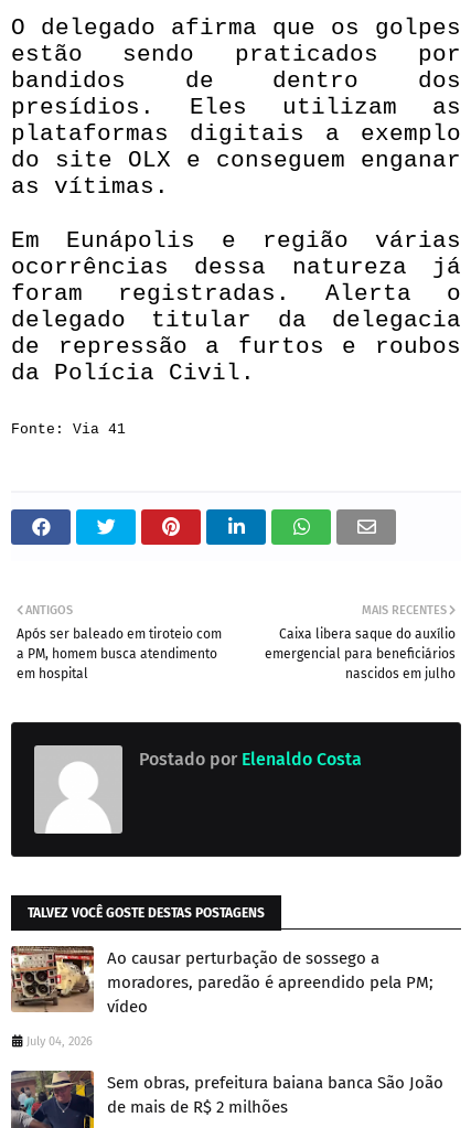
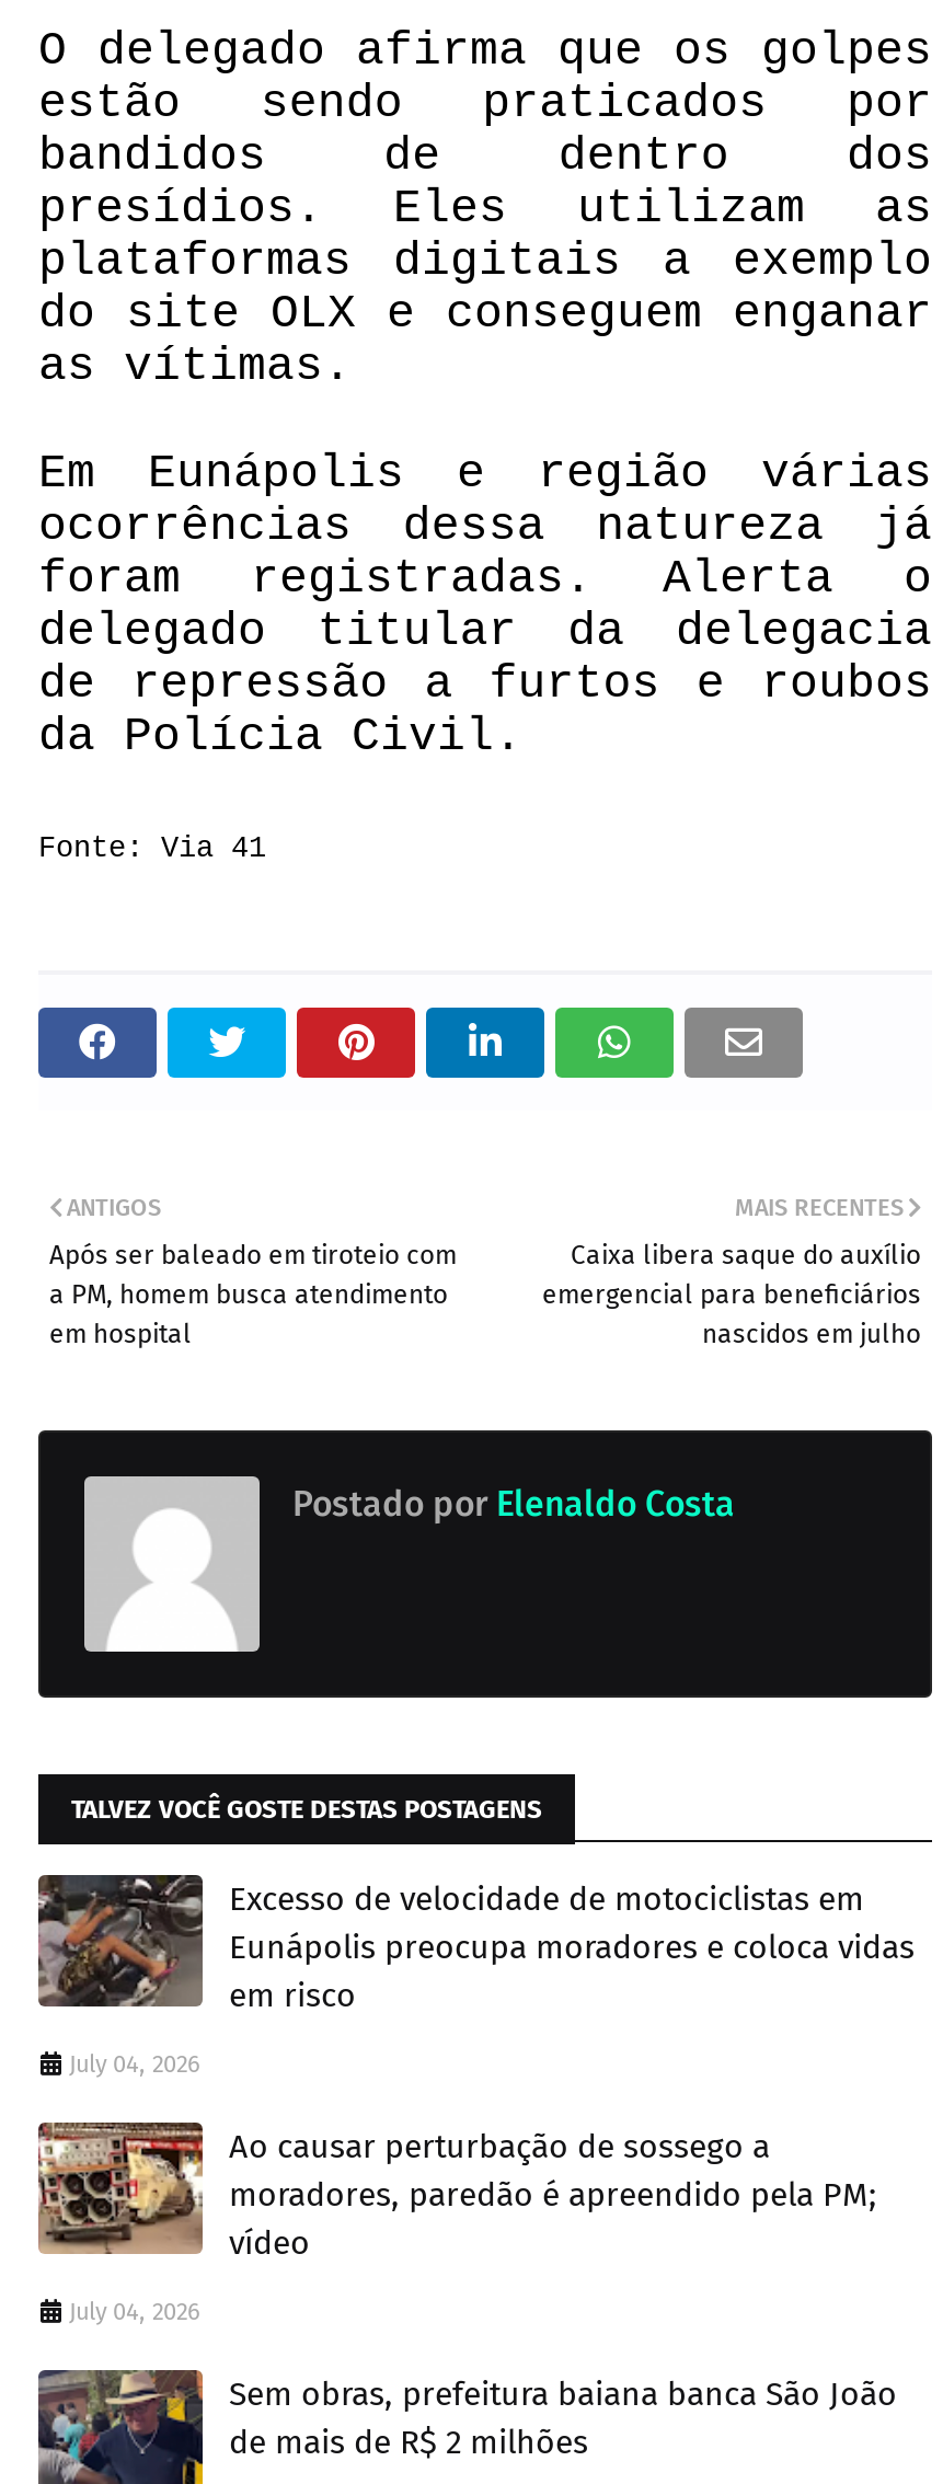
+ [image]
+ Excesso de velocidade de motociclistas em
+ Eunápolis preocupa moradores e coloca vidas
+ em risco
+ July 04, 2026
